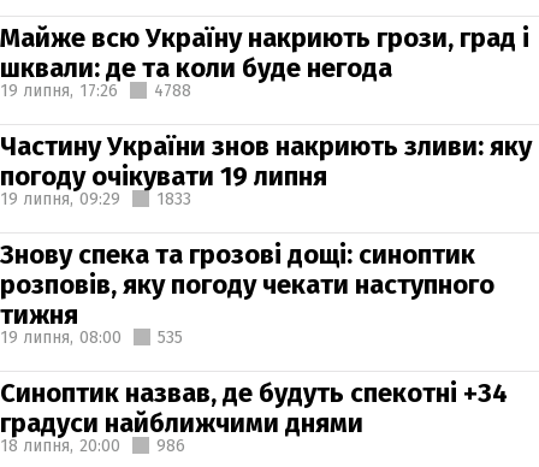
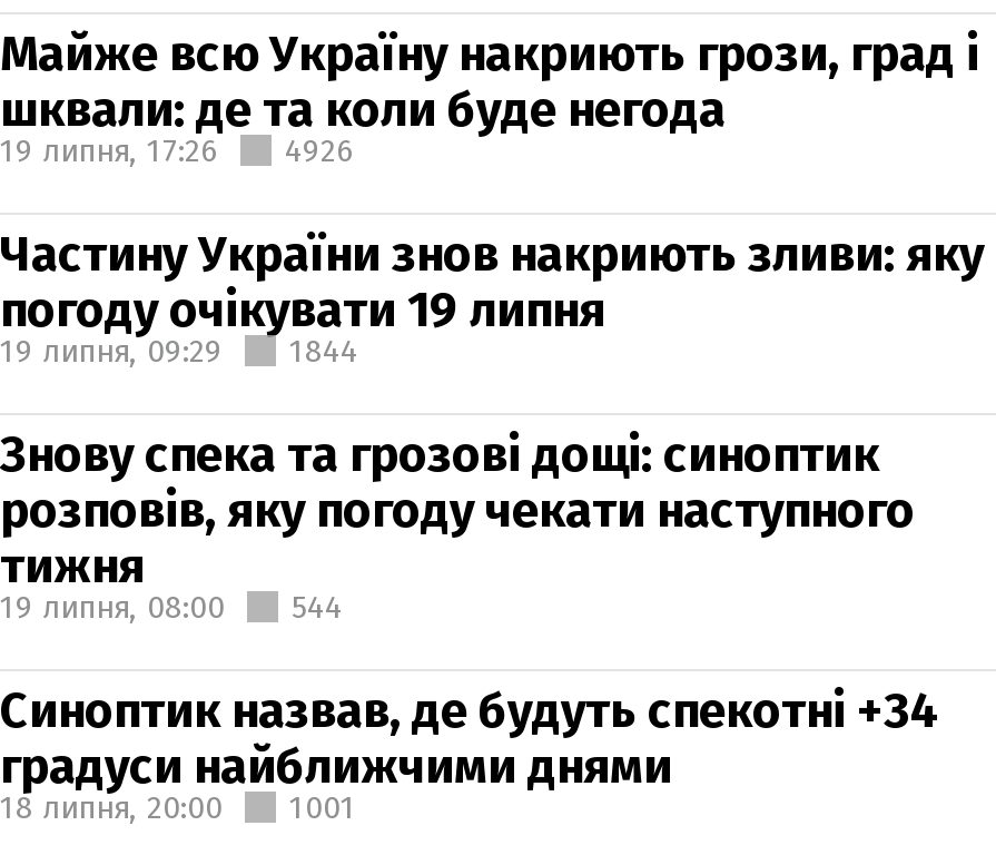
- 19 липня, 17:26 4788
+ 19 липня, 17:26 4926

- 19 липня, 09:29 1833
+ 19 липня, 09:29 1844

- 19 липня, 08:00 535
+ 19 липня, 08:00 544

- 18 липня, 20:00 986
+ 18 липня, 20:00 1001
